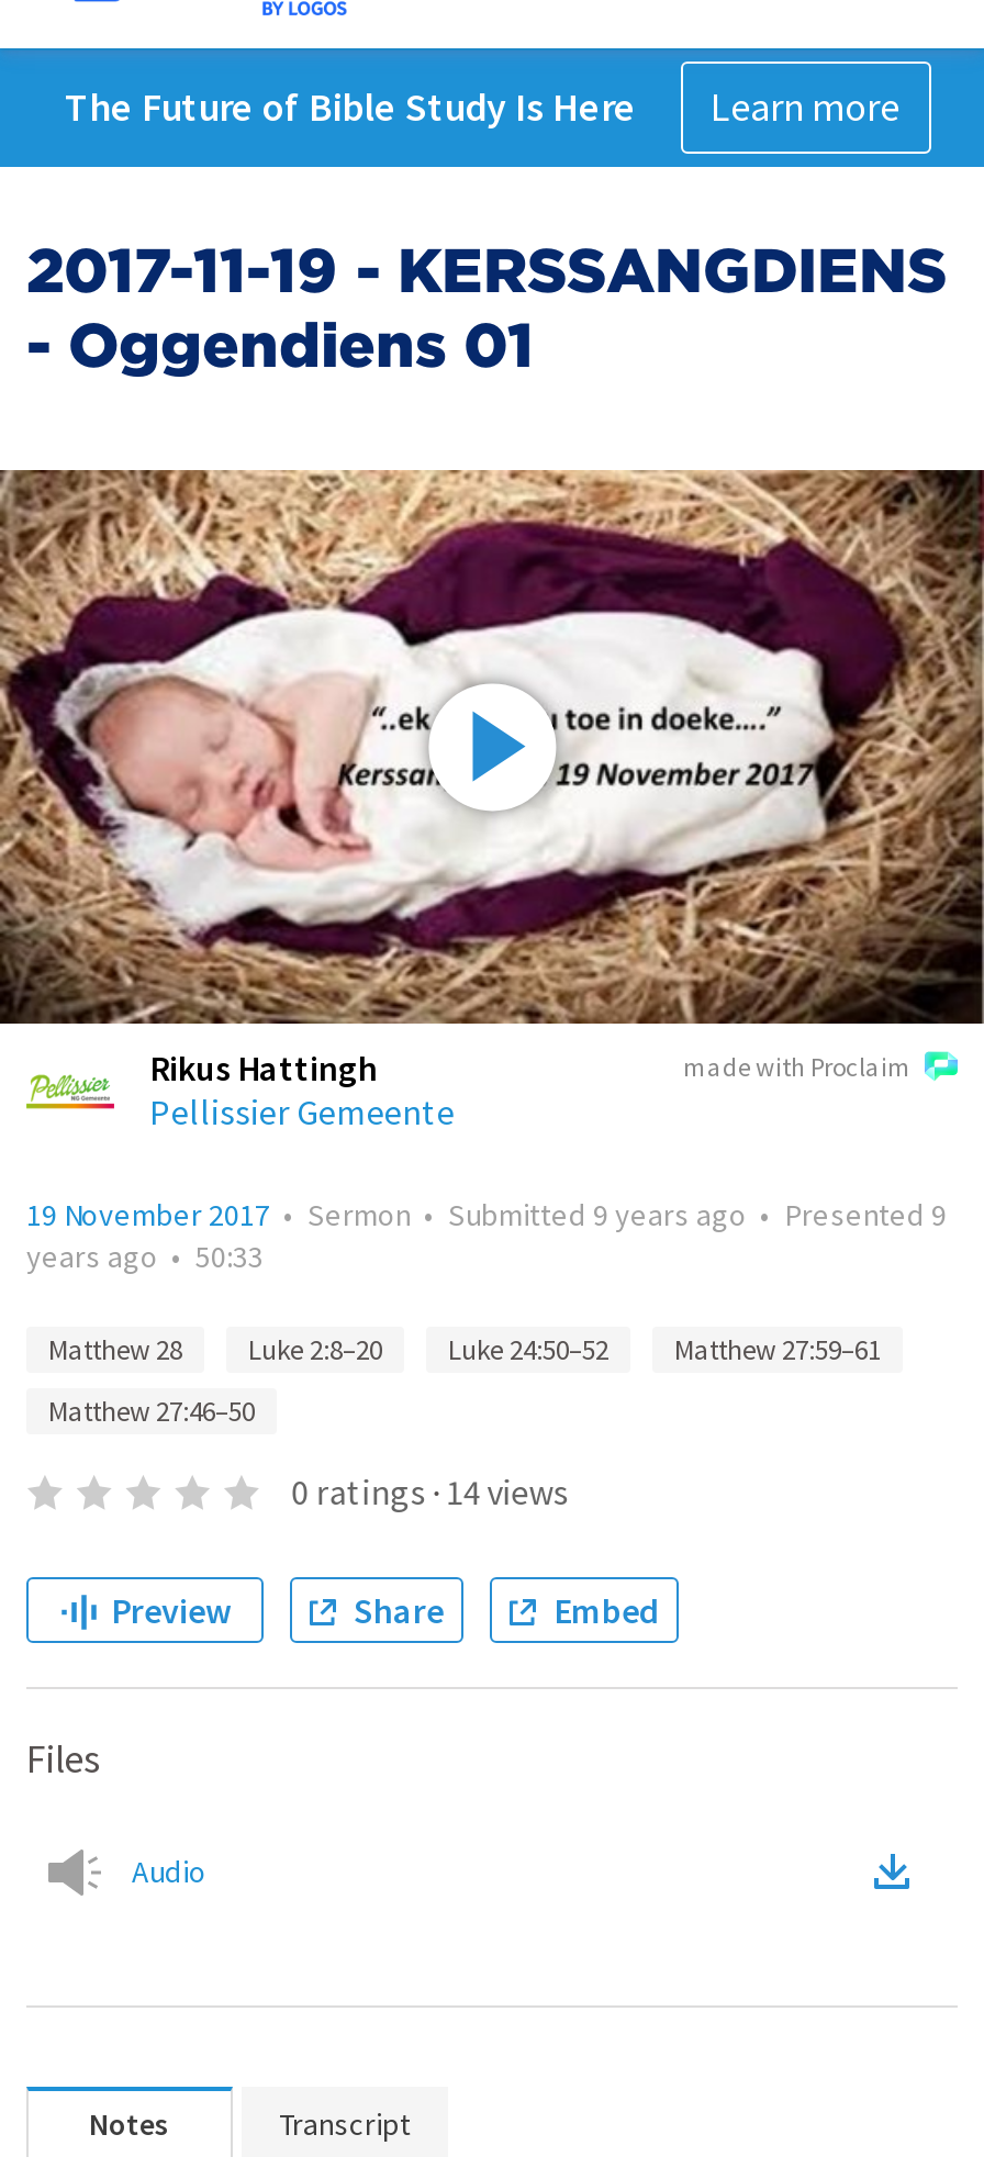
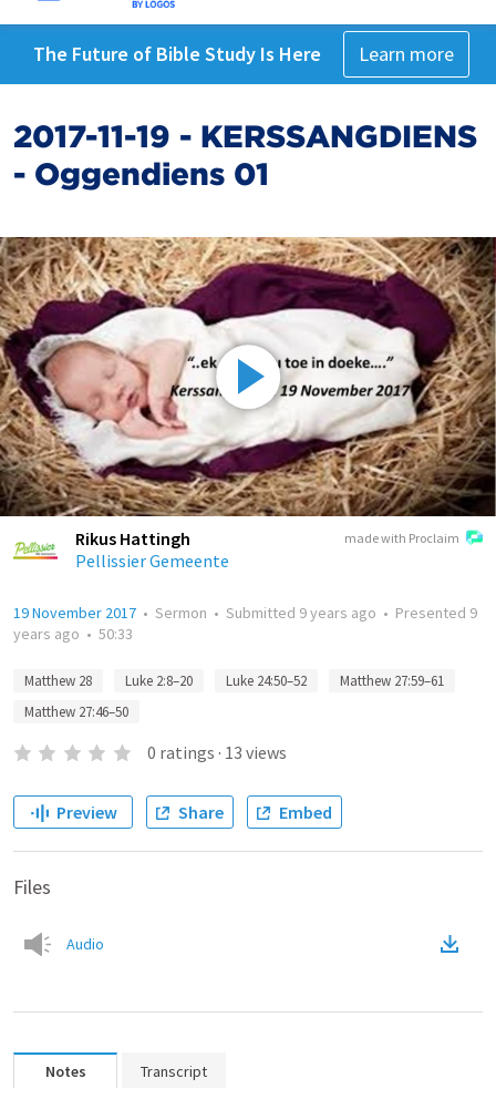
- 0 ratings · 14 views
+ 0 ratings · 13 views
